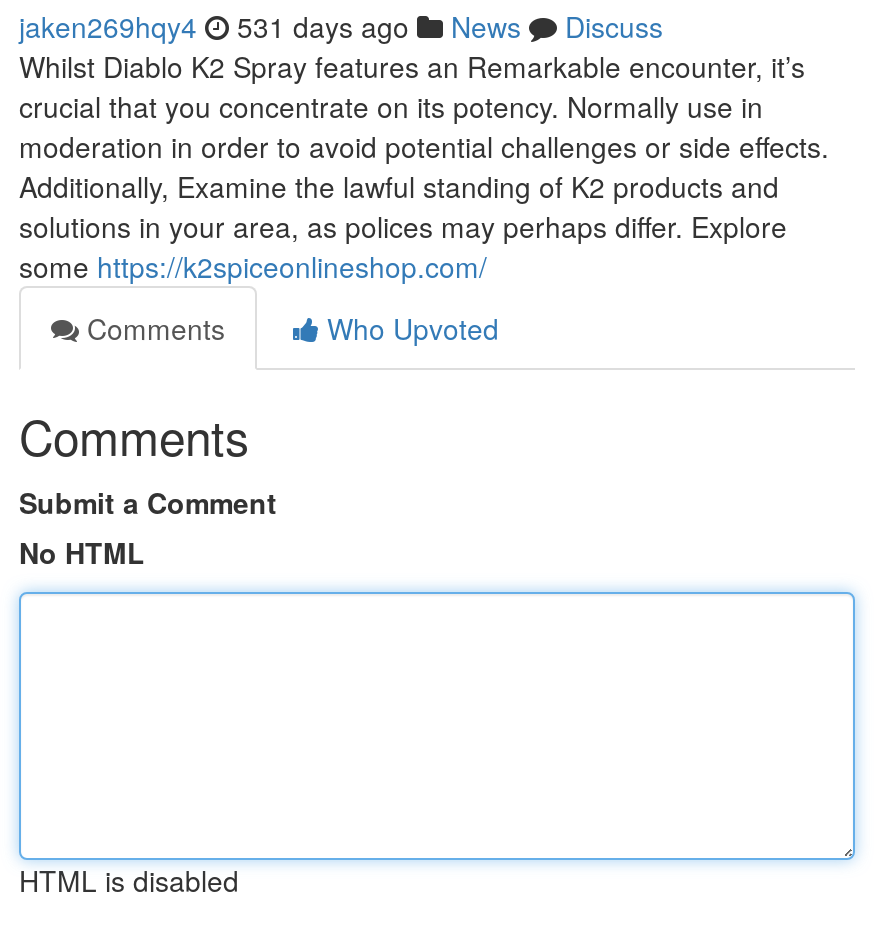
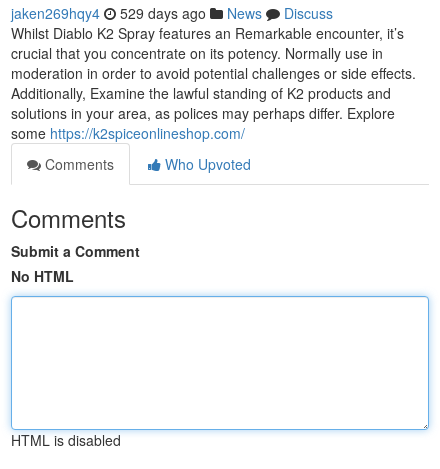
- jaken269hqy4 531 days ago News Discuss
+ jaken269hqy4 529 days ago News Discuss
